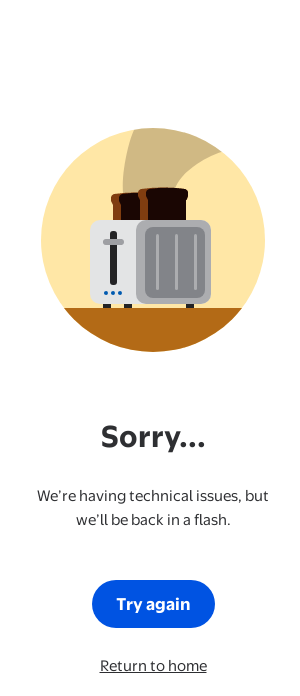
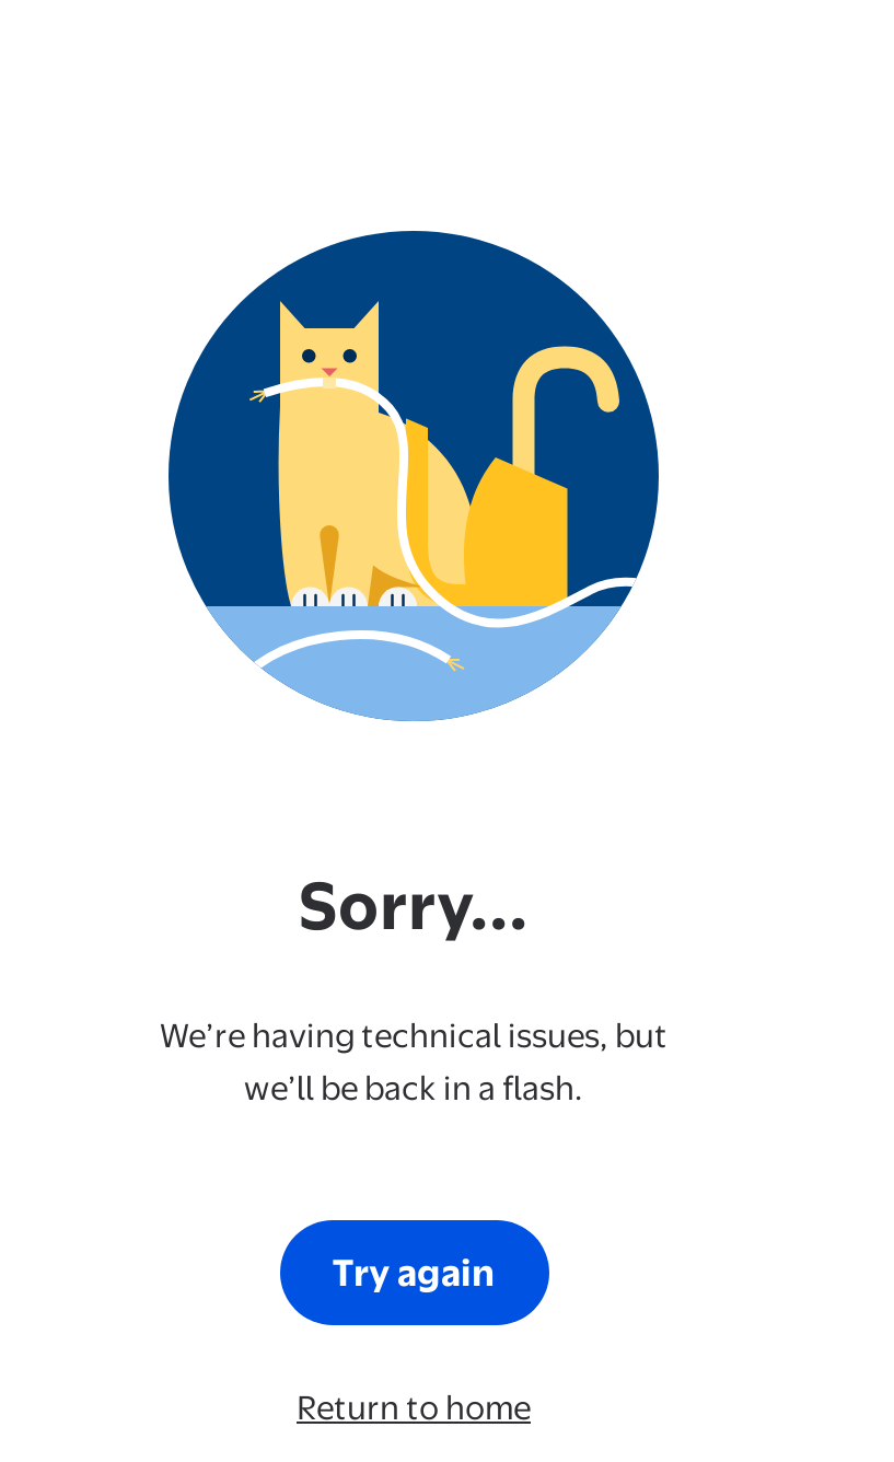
- [image]
+ [image]
